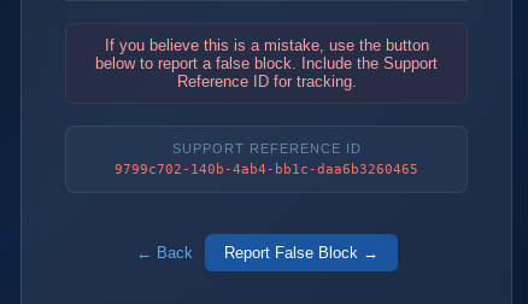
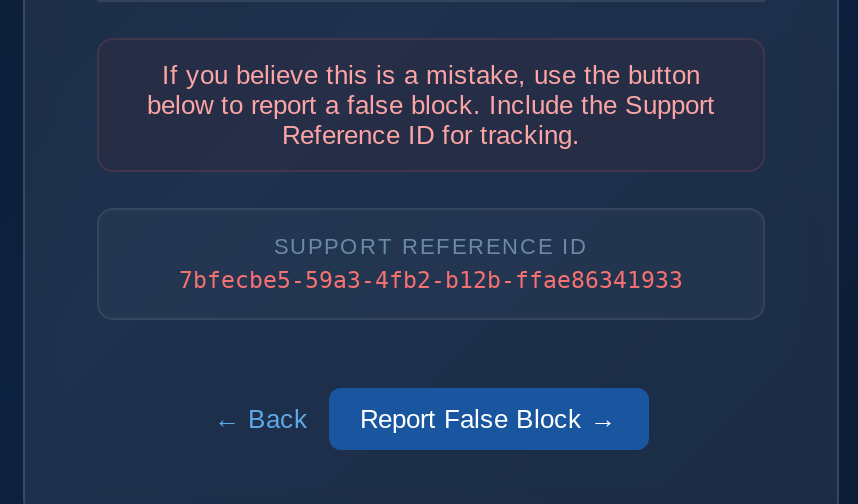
- 9799c702-140b-4ab4-bb1c-daa6b3260465
+ 7bfecbe5-59a3-4fb2-b12b-ffae86341933
